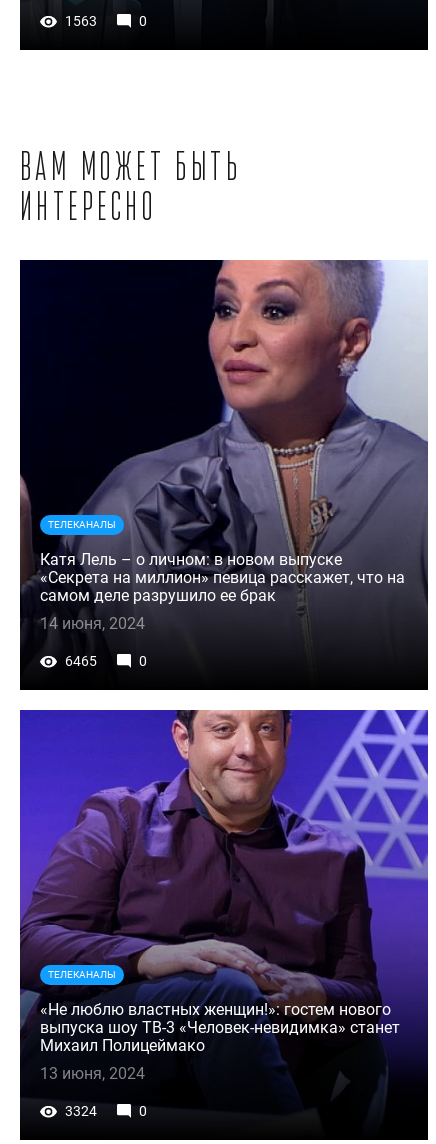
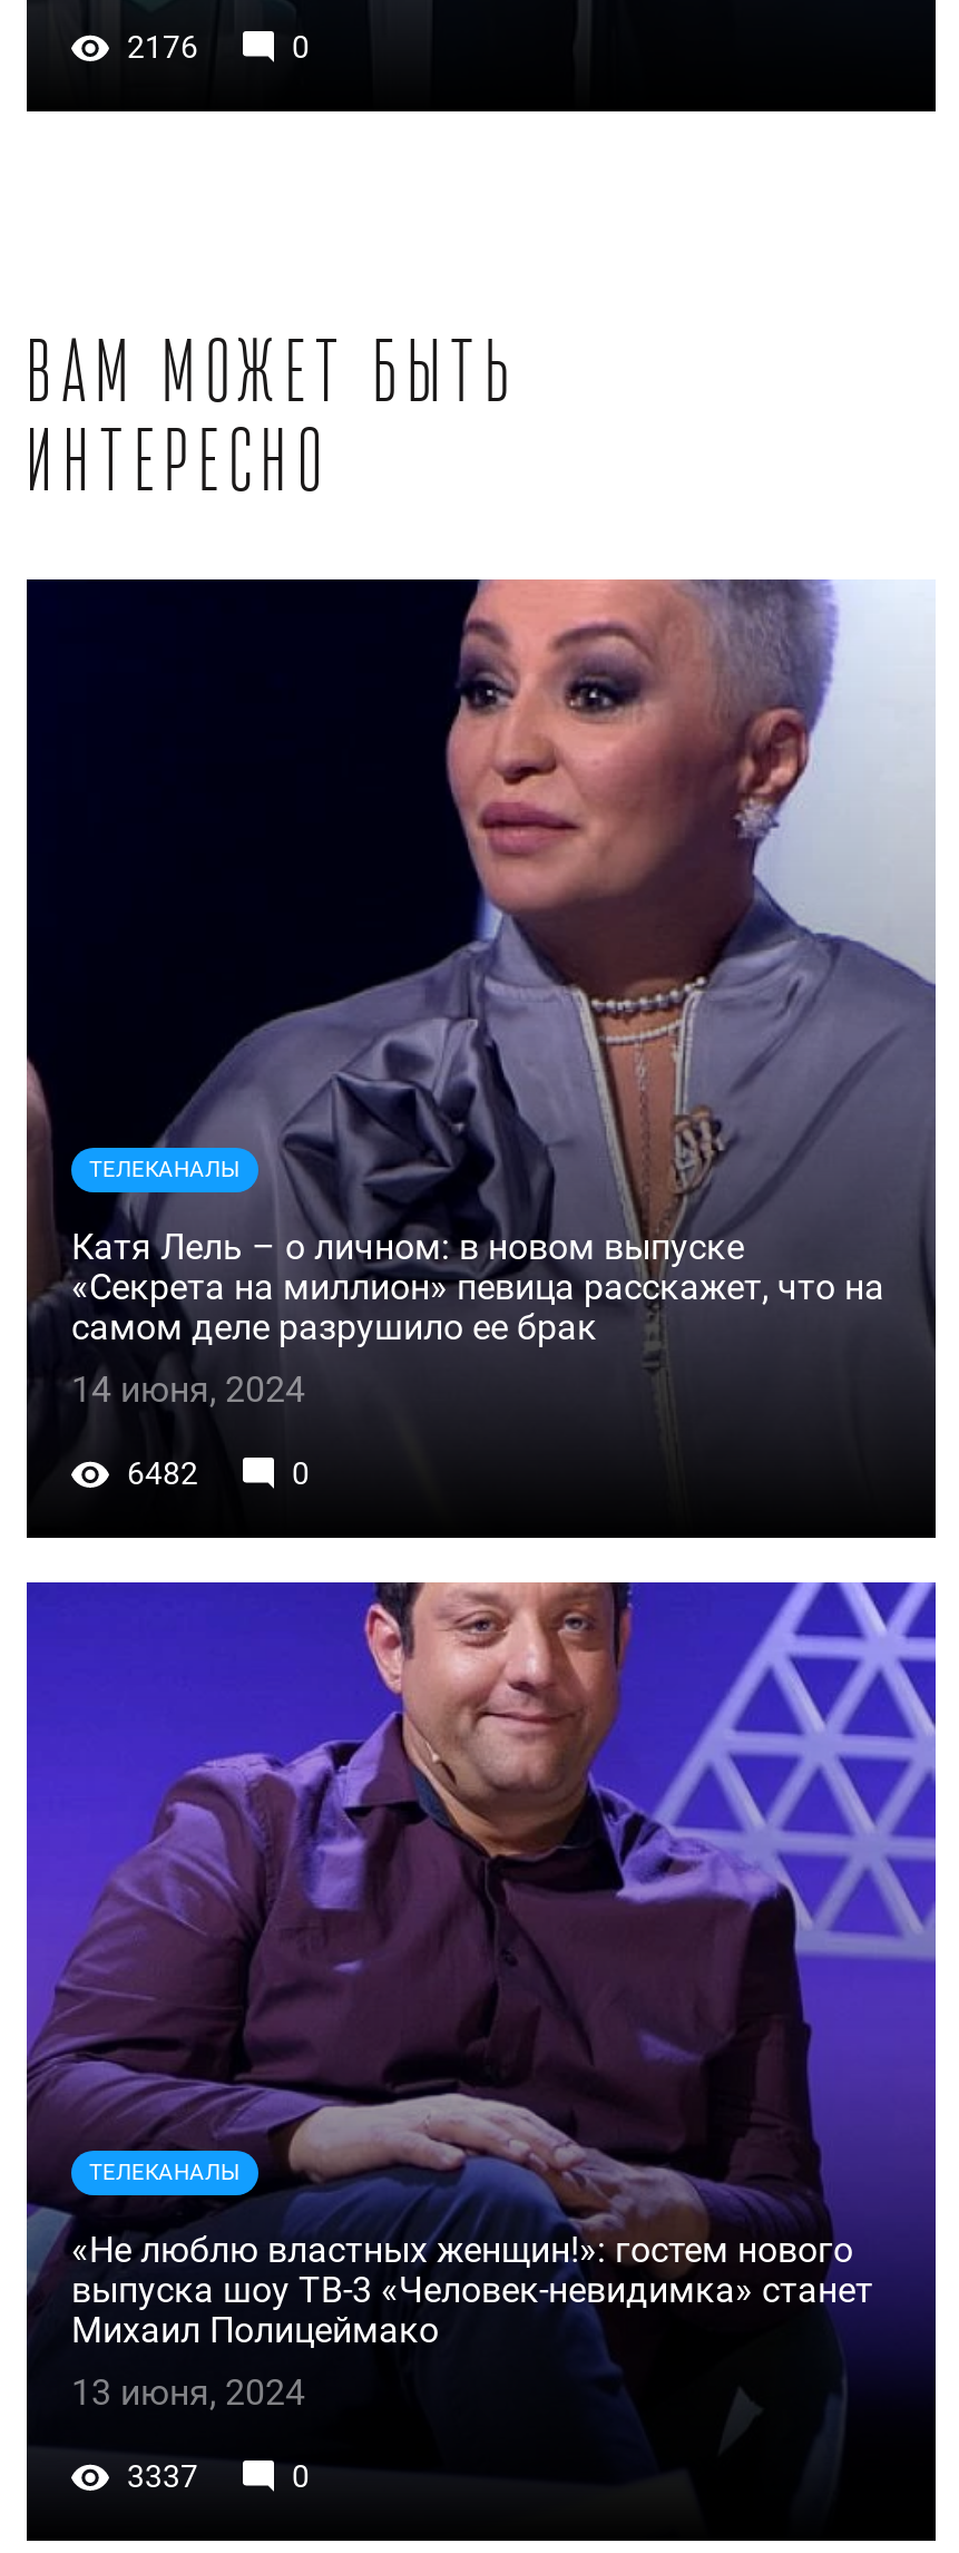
- 1563
+ 2176

- 6465
+ 6482

- 3324
+ 3337
